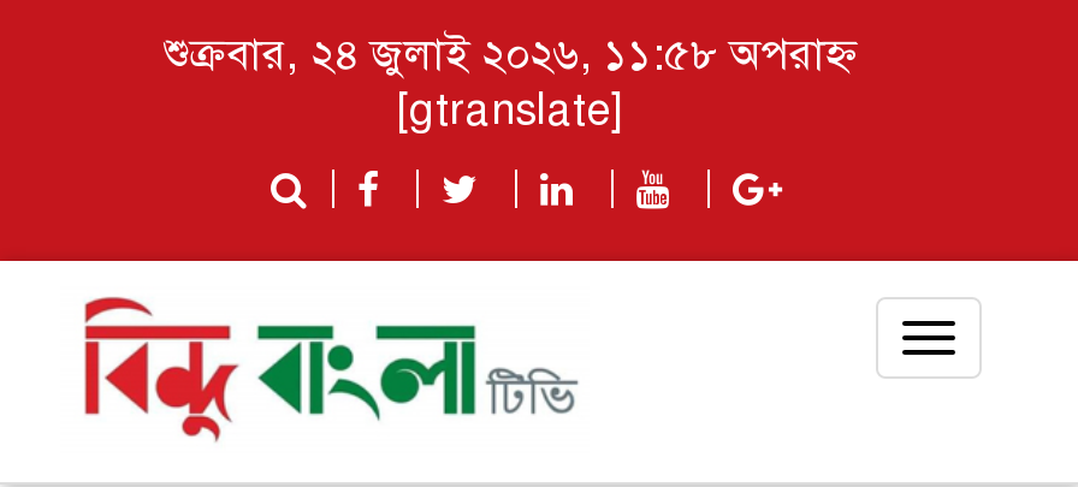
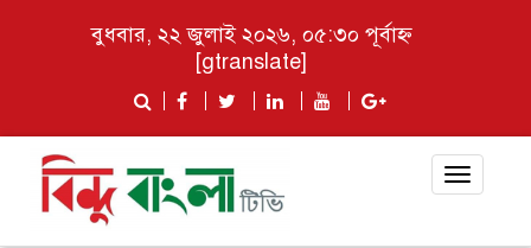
- শুক্রবার, ২৪ জুলাই ২০২৬, ১১:৫৮ অপরাহ্ন
+ বুধবার, ২২ জুলাই ২০২৬, ০৫:৩০ পূর্বাহ্ন
